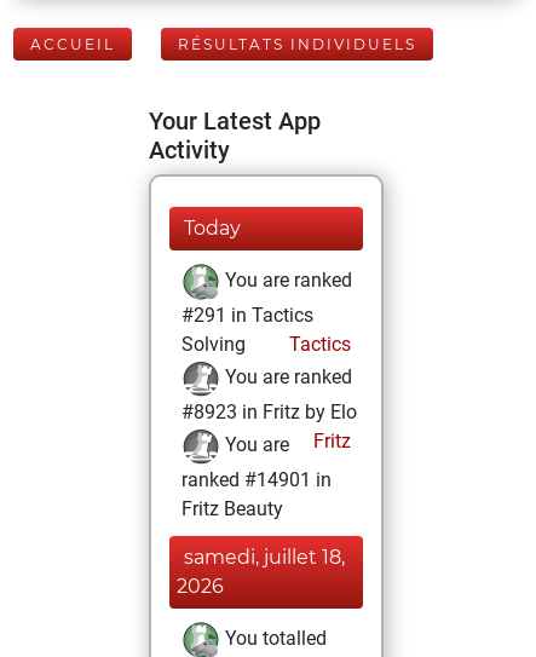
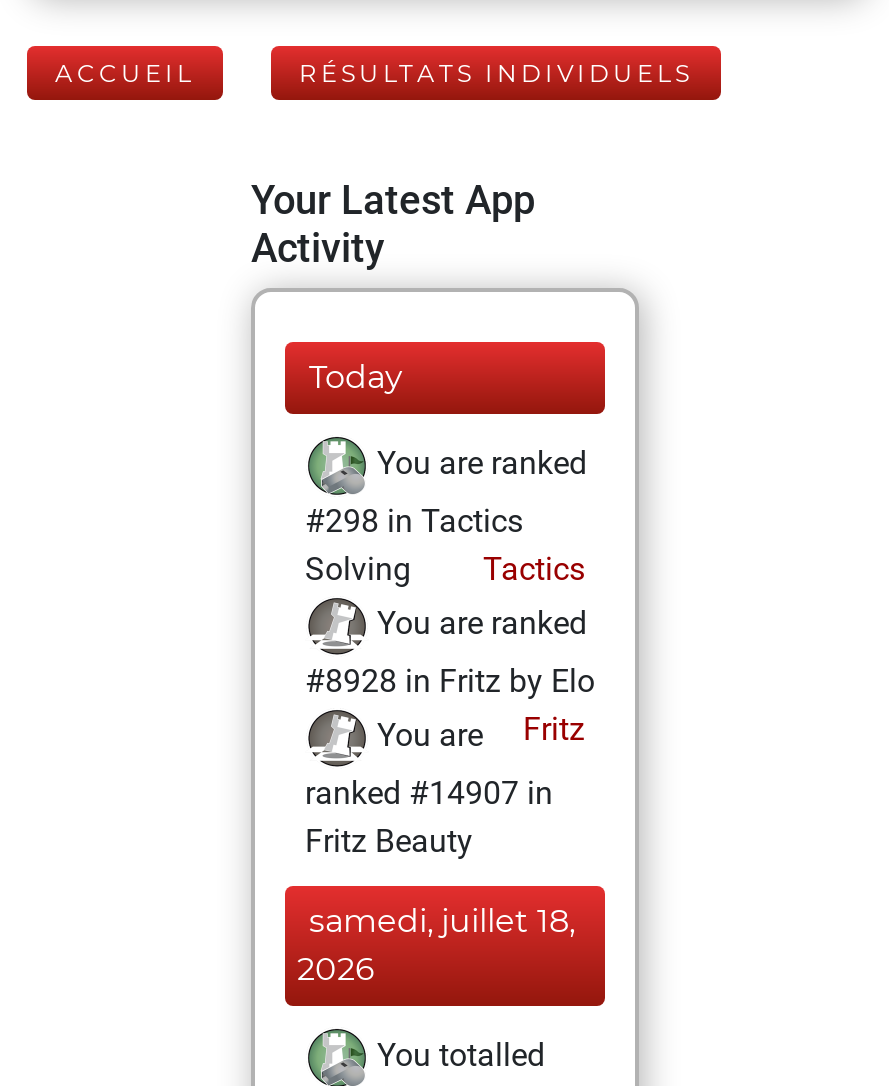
- #291 in Tactics
+ #298 in Tactics

- #8923 in Fritz by Elo
+ #8928 in Fritz by Elo

- ranked #14901 in
+ ranked #14907 in
